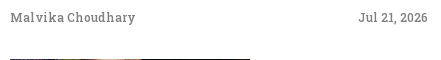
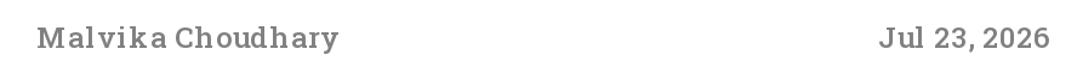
- Jul 21, 2026
+ Jul 23, 2026
